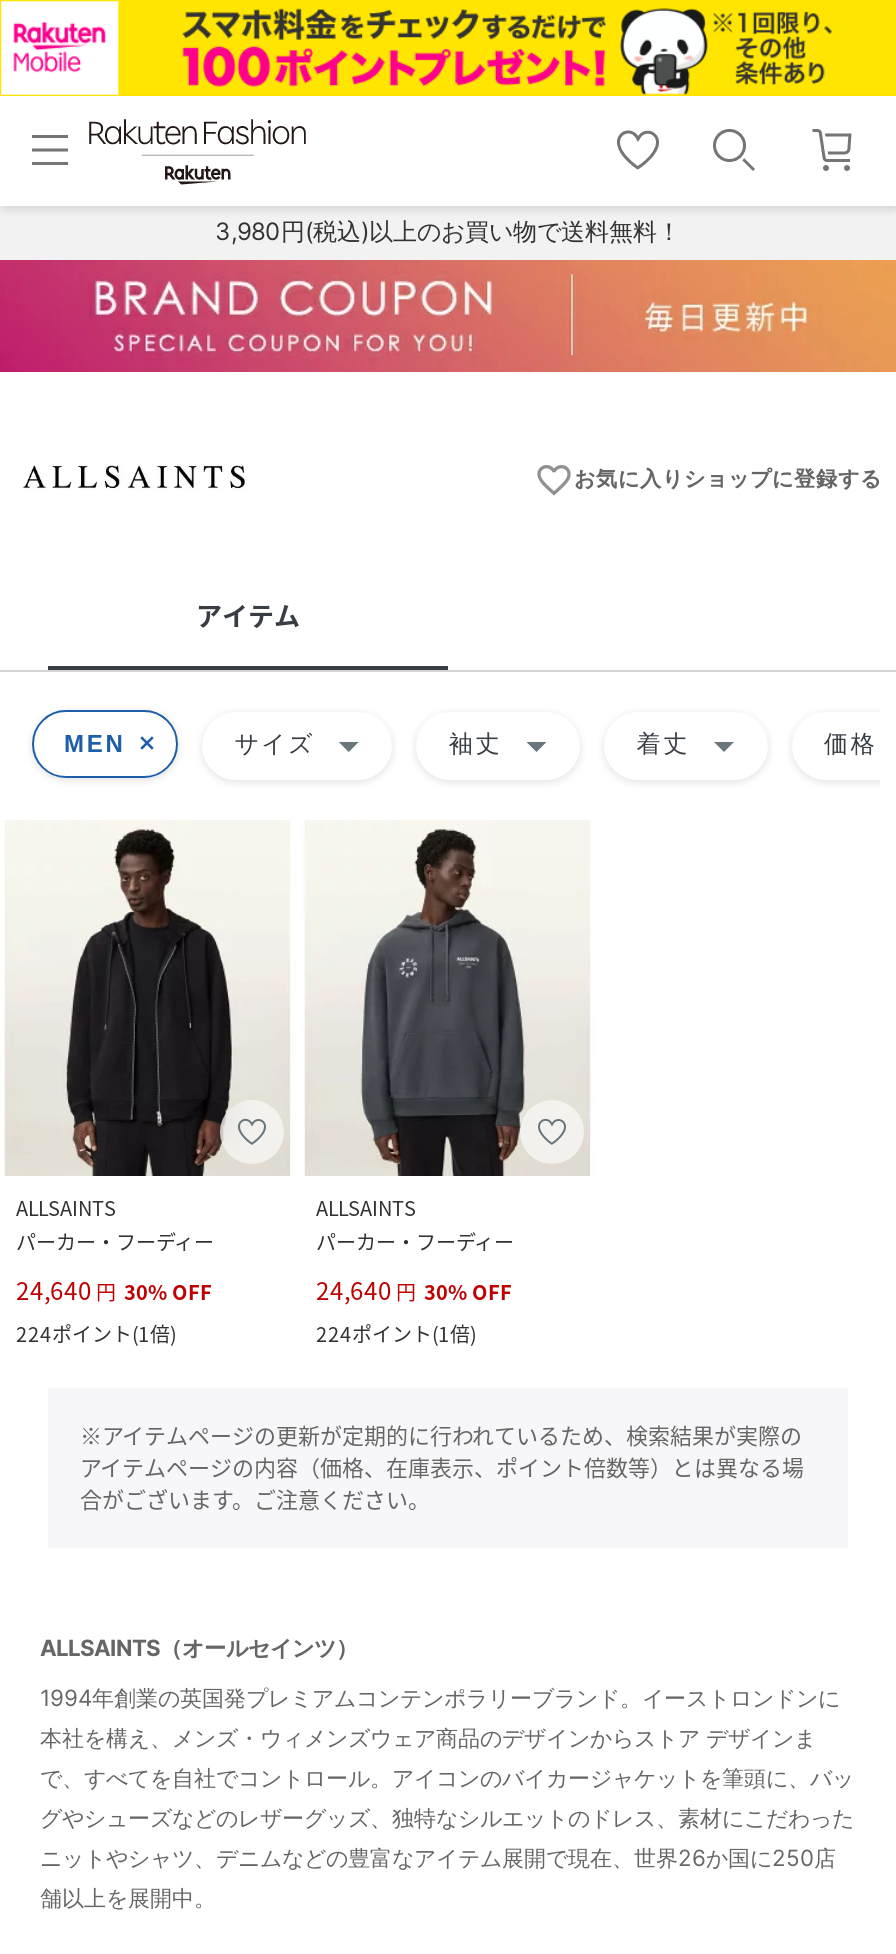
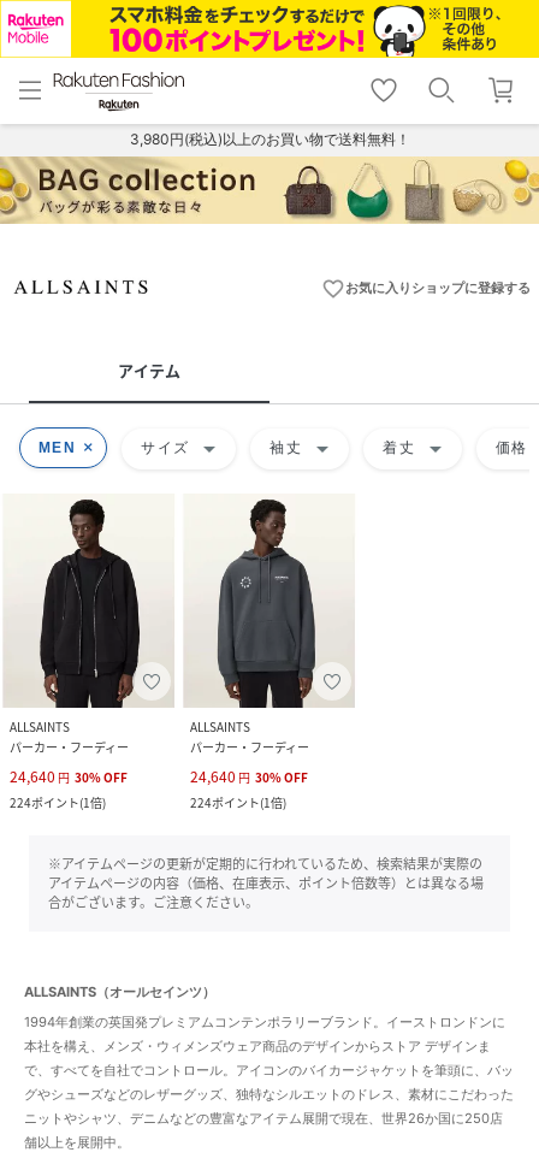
- [image]
+ [image]
